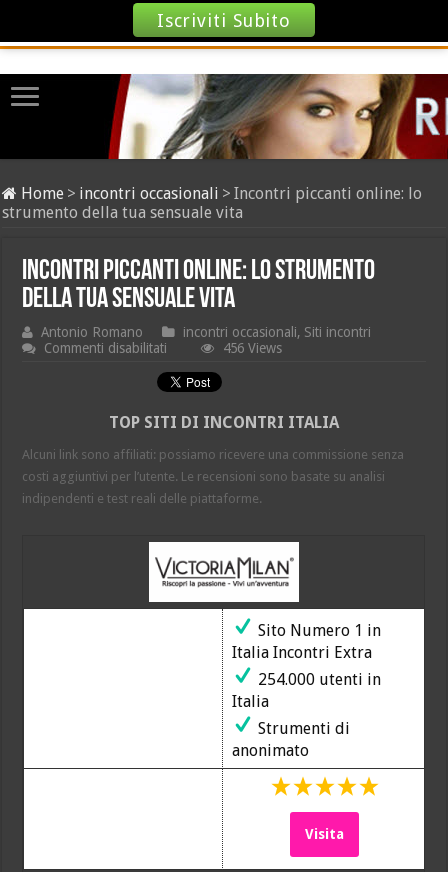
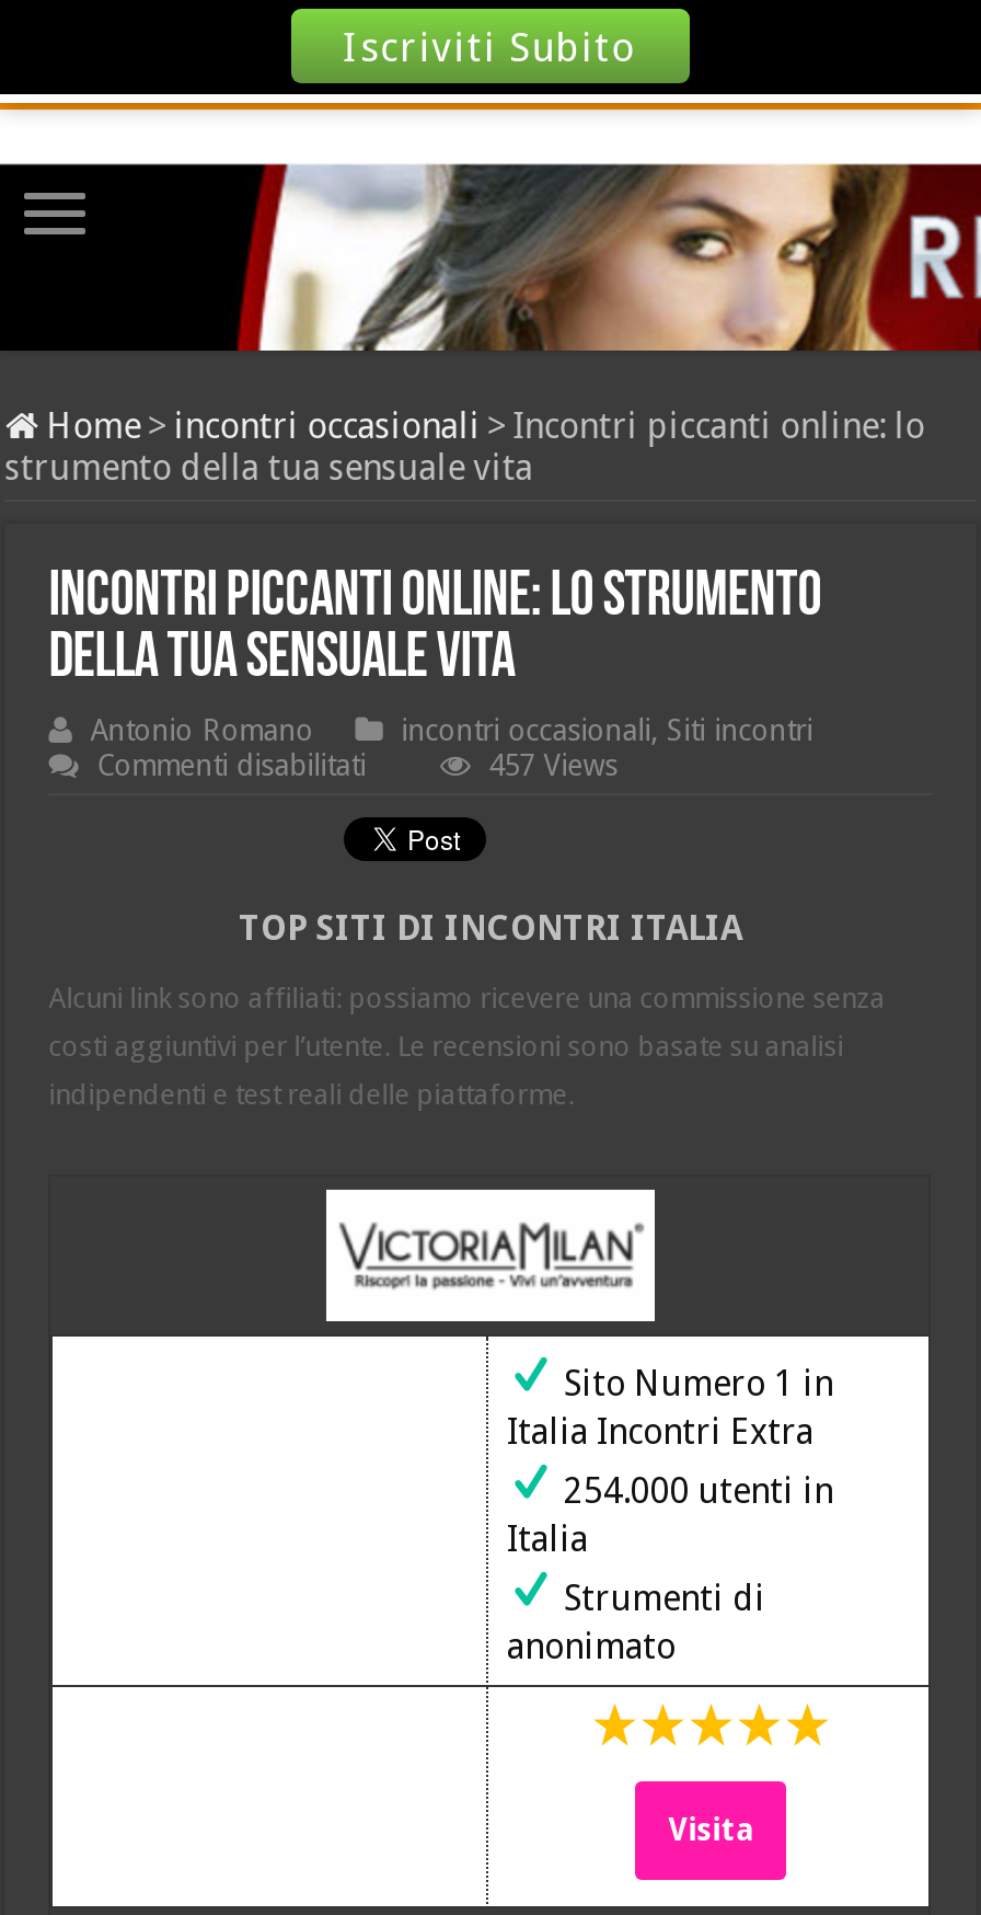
- 456 Views
+ 457 Views
